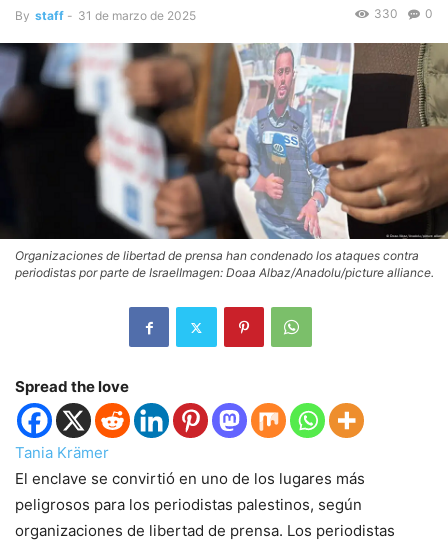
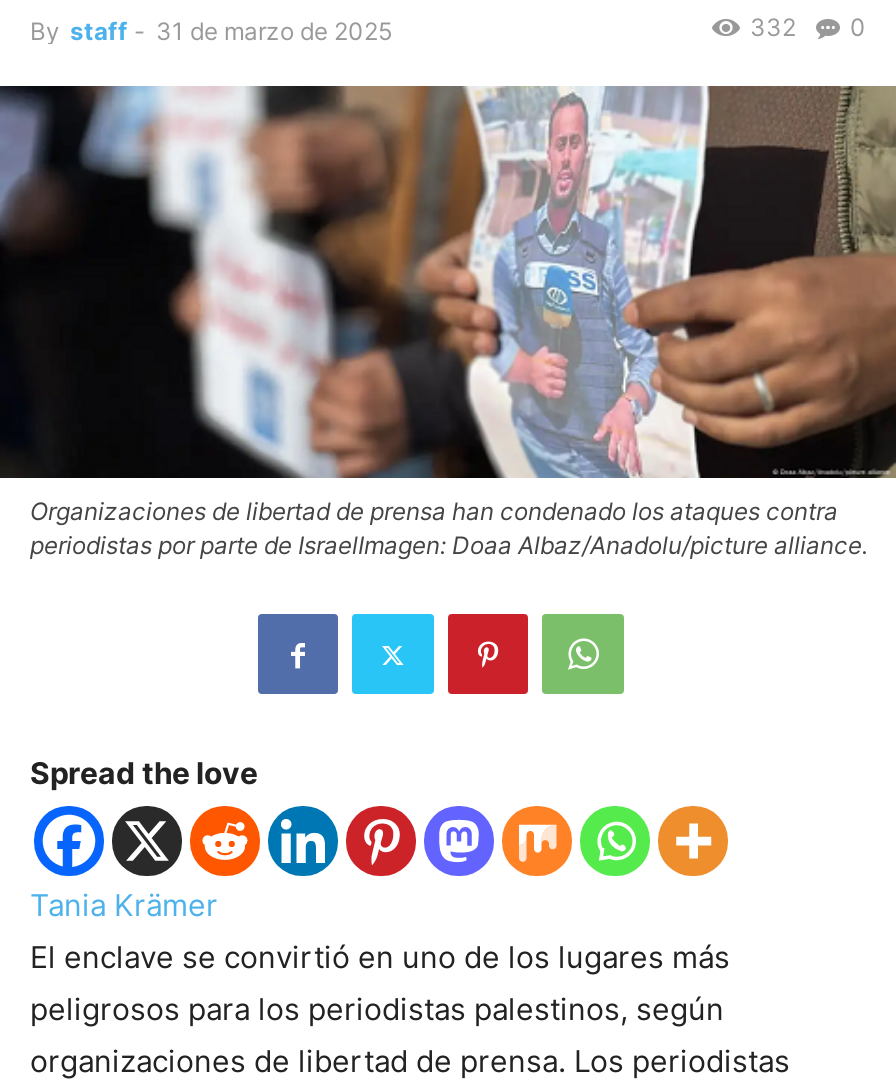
- 330 0
+ 332 0
